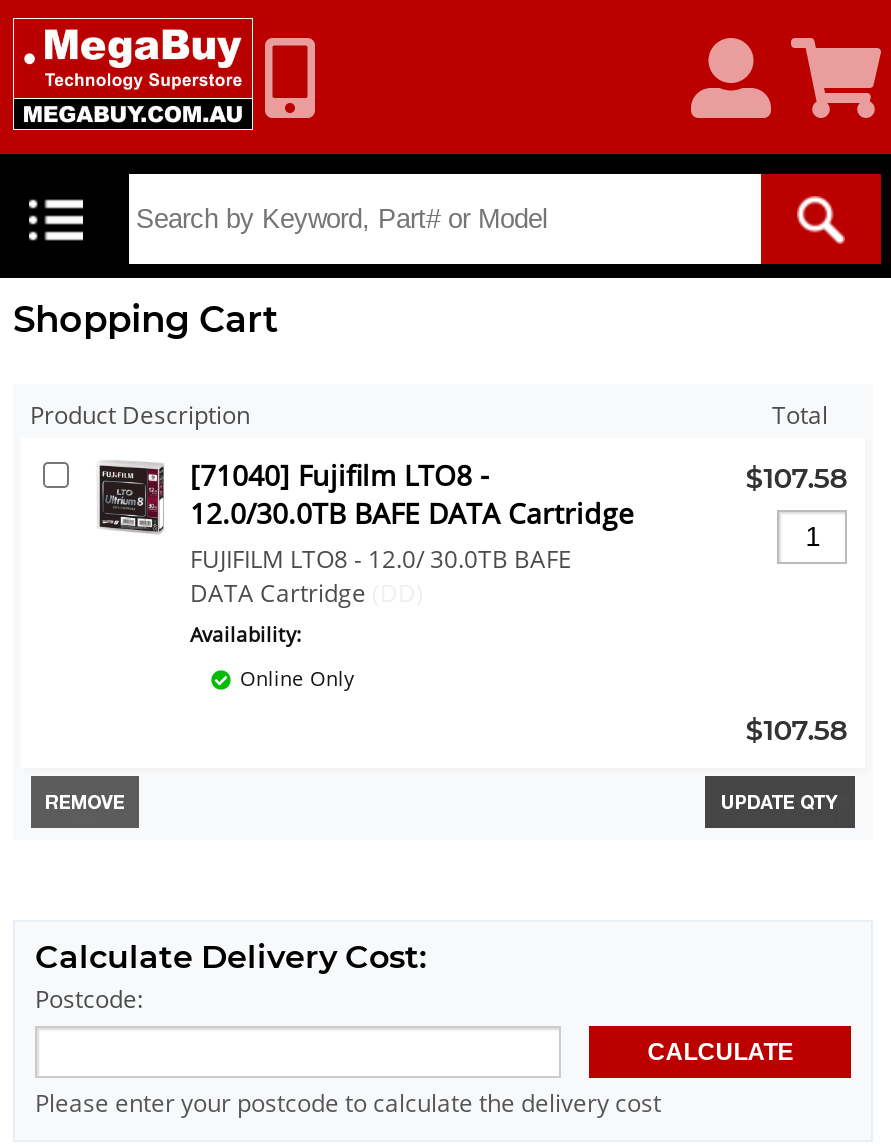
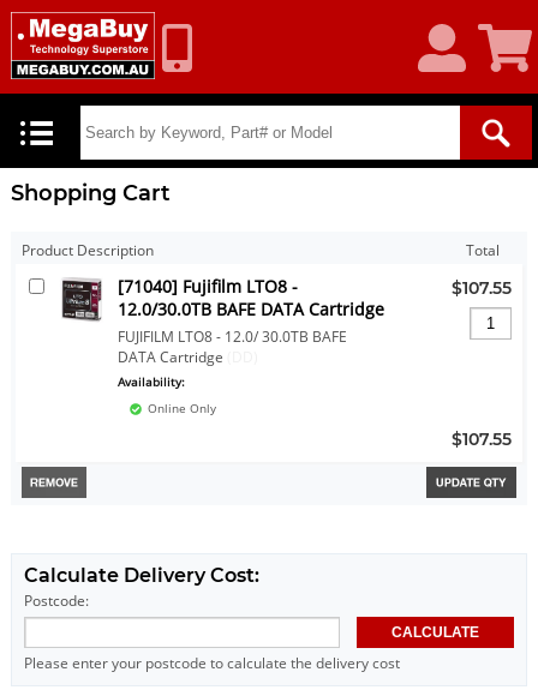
- $107.58
+ $107.55

- $107.58
+ $107.55
